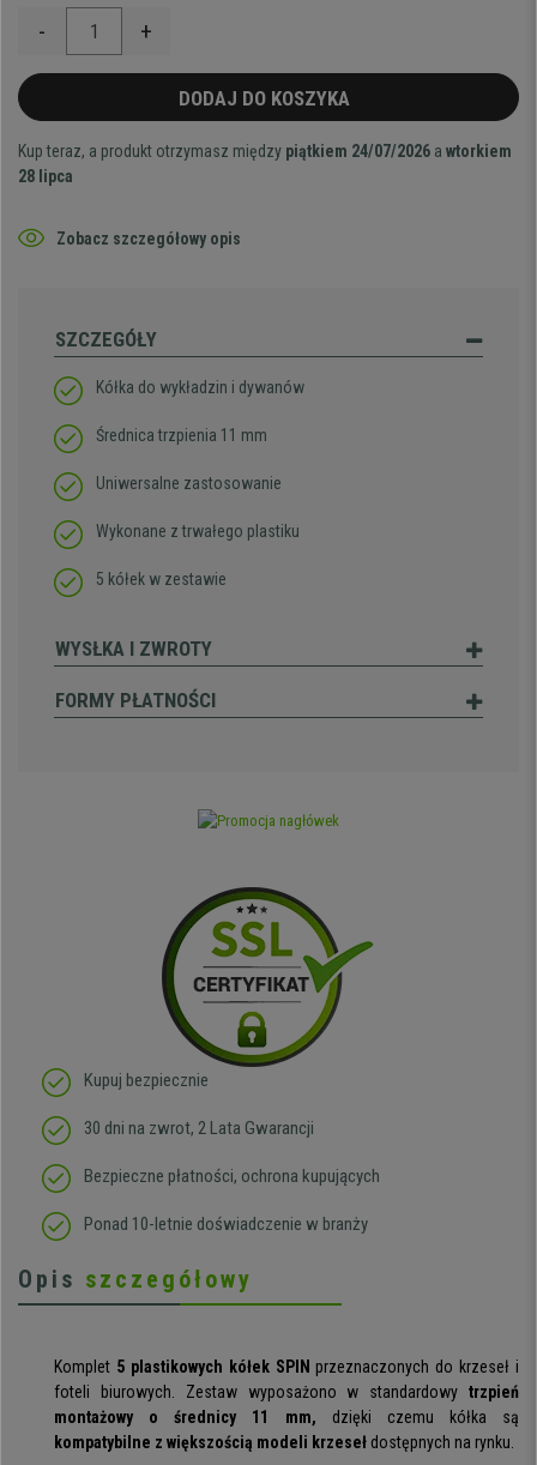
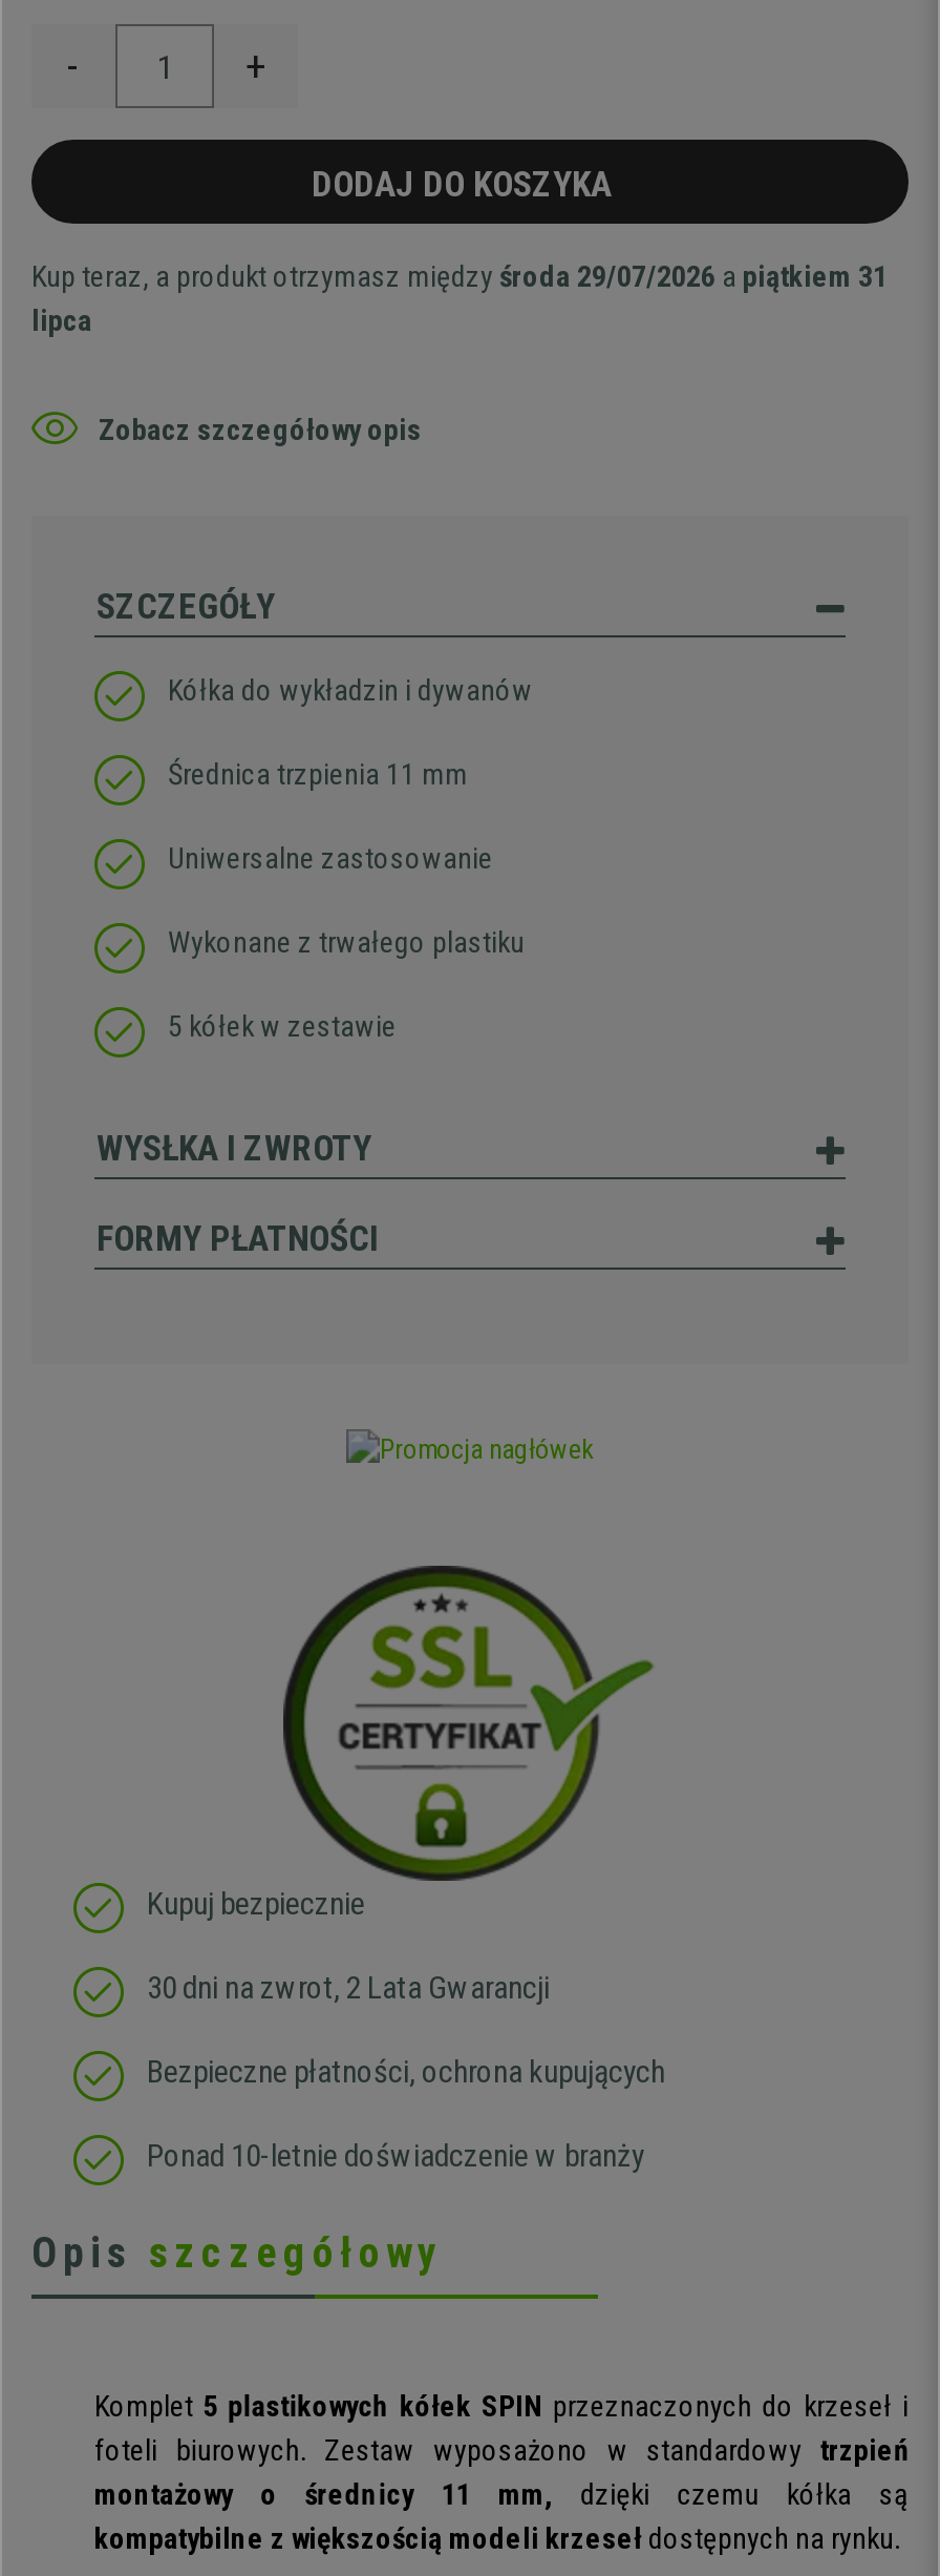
- Kup teraz, a produkt otrzymasz między piątkiem 24/07/2026 a wtorkiem
- 28 lipca
+ Kup teraz, a produkt otrzymasz między środa 29/07/2026 a piątkiem 31
+ lipca
